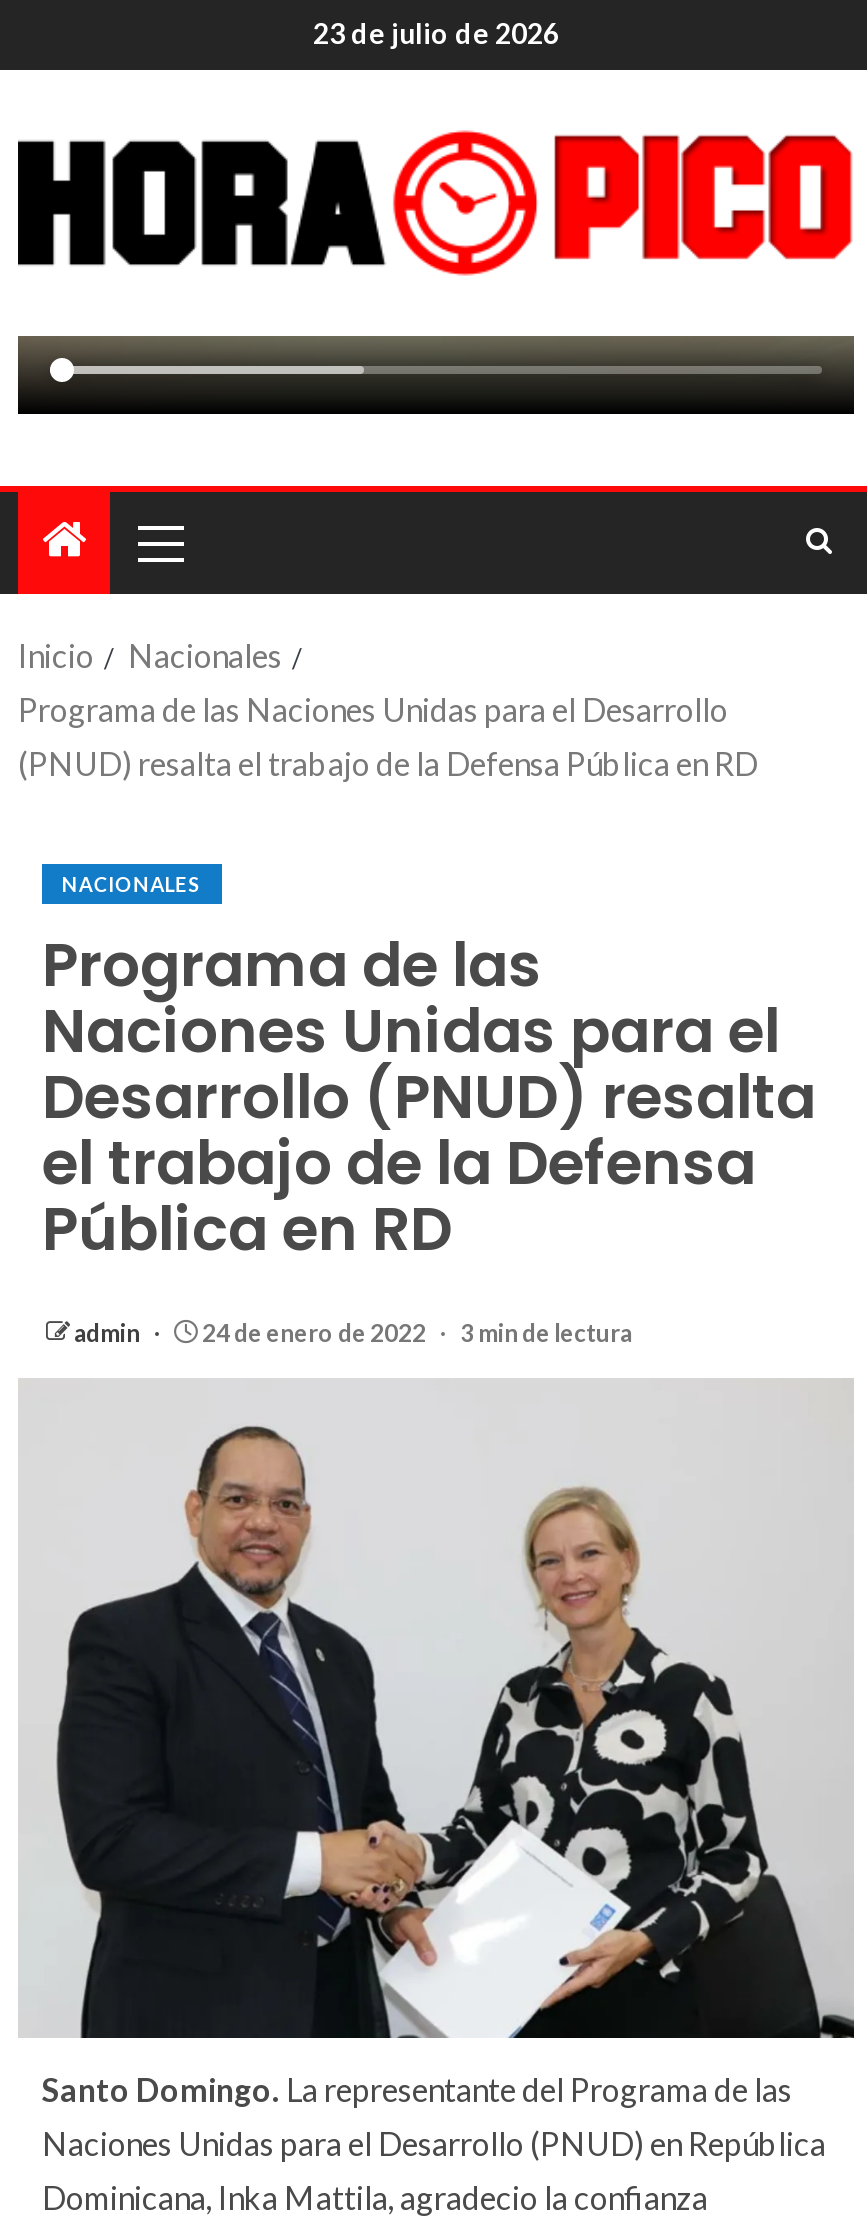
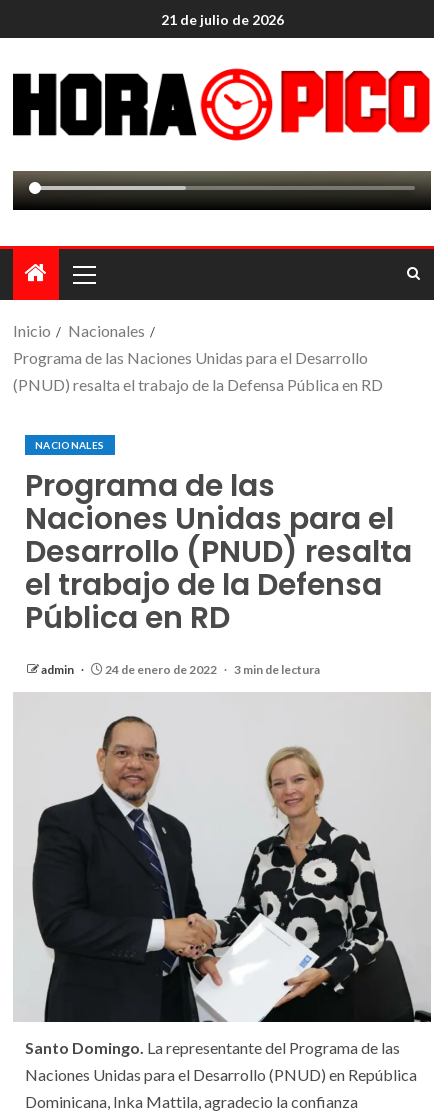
- 23 de julio de 2026
+ 21 de julio de 2026
